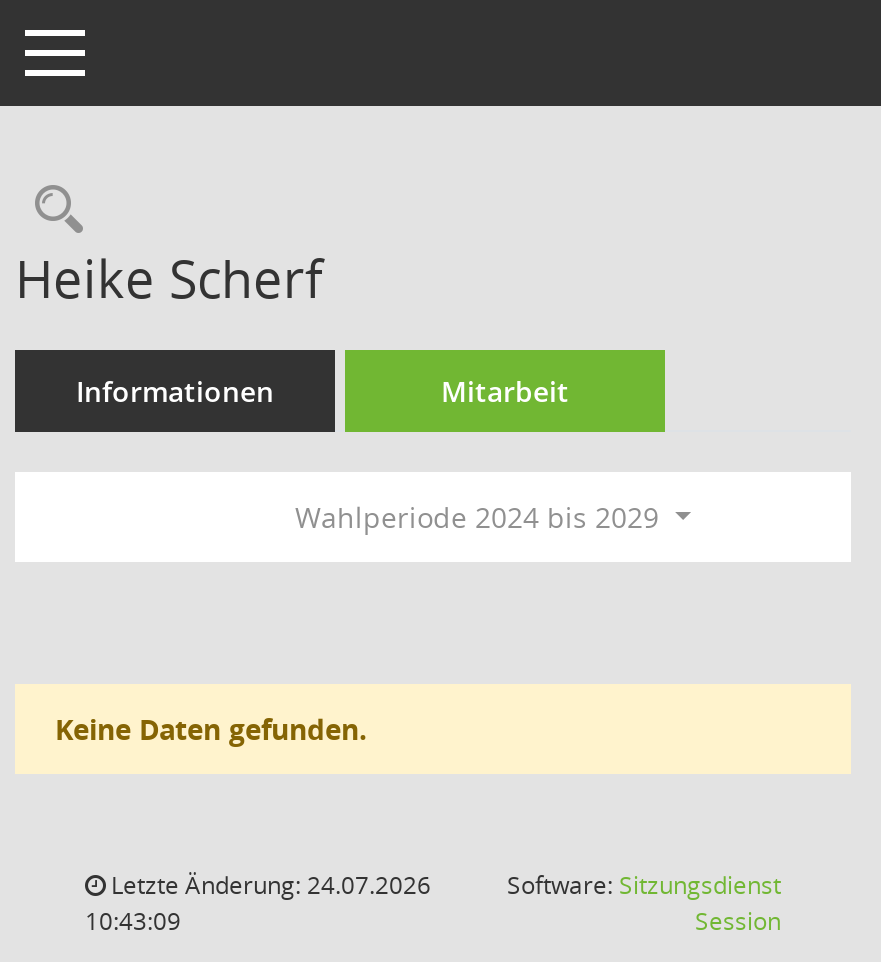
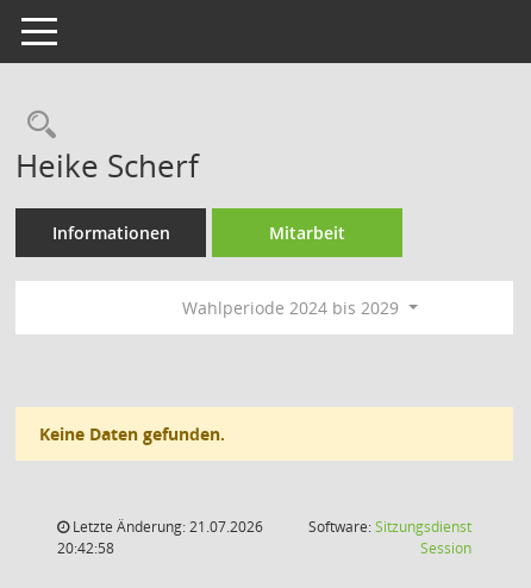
- Letzte Änderung: 24.07.2026
+ Letzte Änderung: 21.07.2026

- 10:43:09
+ 20:42:58
